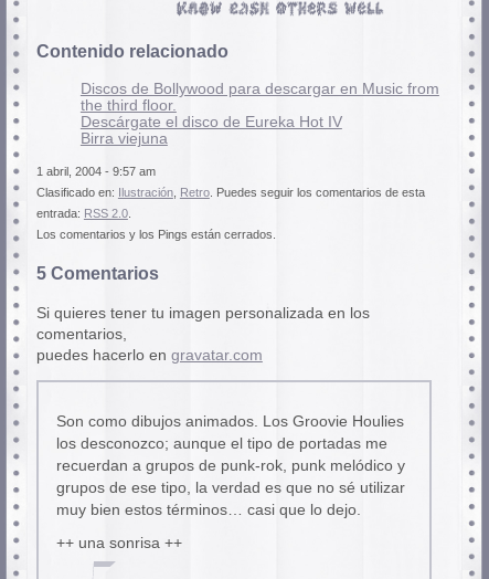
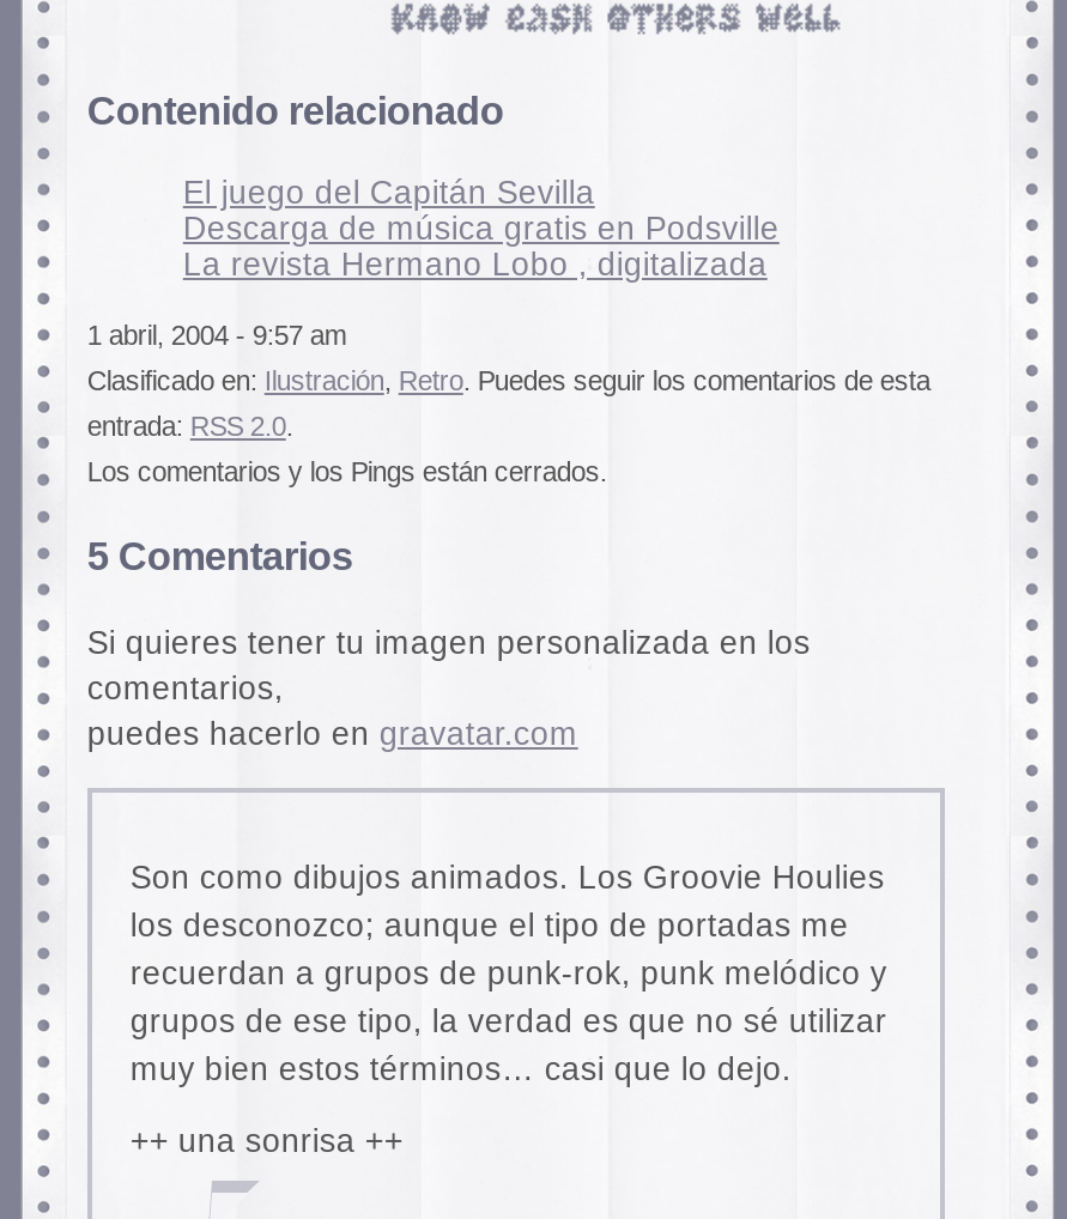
- Discos de Bollywood para descargar en Music from
- the third floor.
- Descárgate el disco de Eureka Hot IV
- Birra viejuna
+ El juego del Capitán Sevilla
+ Descarga de música gratis en Podsville
+ La revista Hermano Lobo , digitalizada
